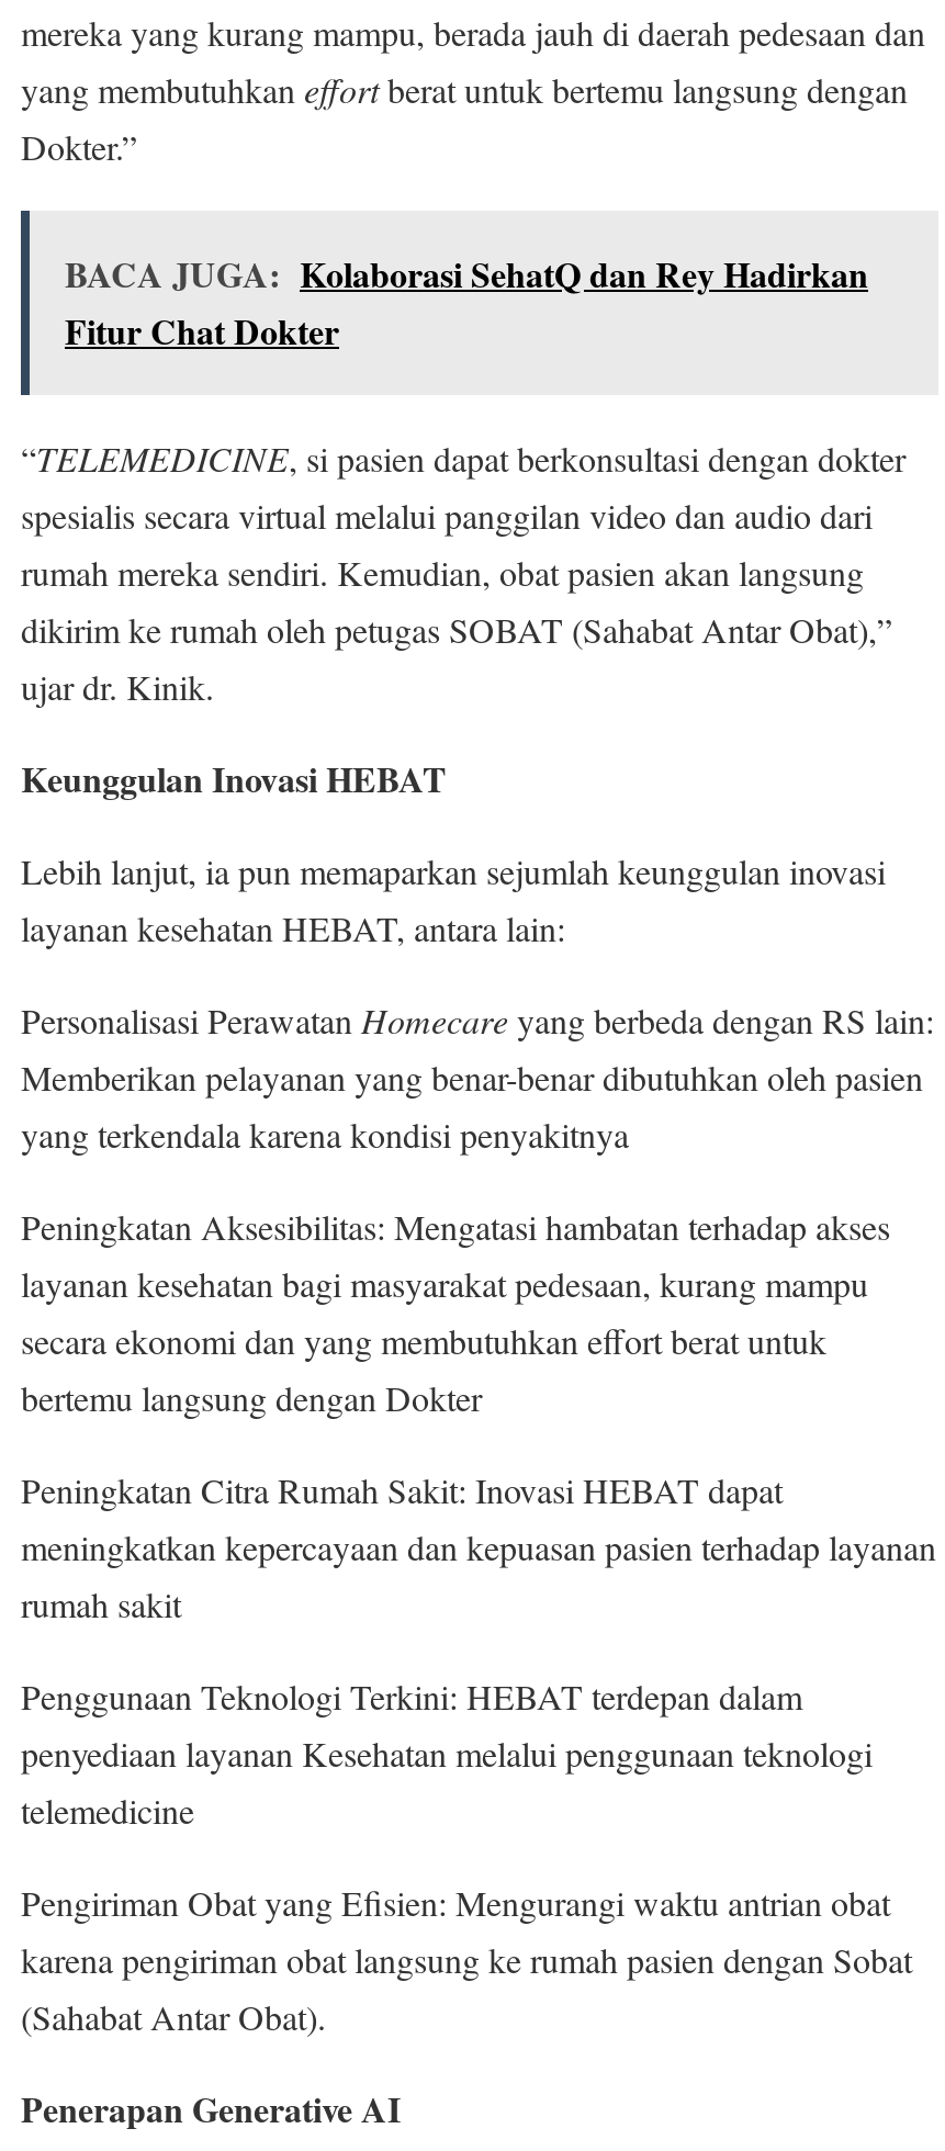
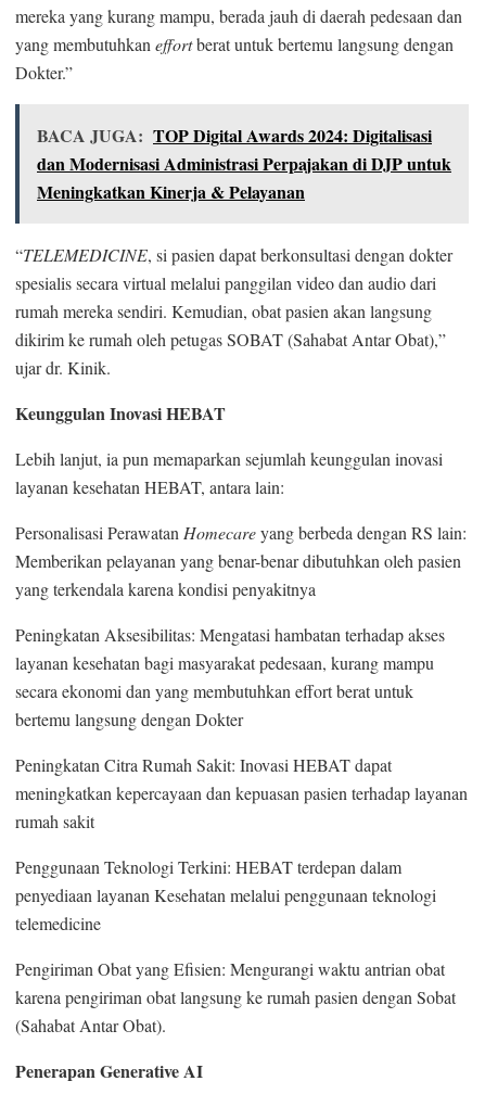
- BACA JUGA: Kolaborasi SehatQ dan Rey Hadirkan
- Fitur Chat Dokter
+ BACA JUGA: TOP Digital Awards 2024: Digitalisasi
+ dan Modernisasi Administrasi Perpajakan di DJP untuk
+ Meningkatkan Kinerja & Pelayanan
